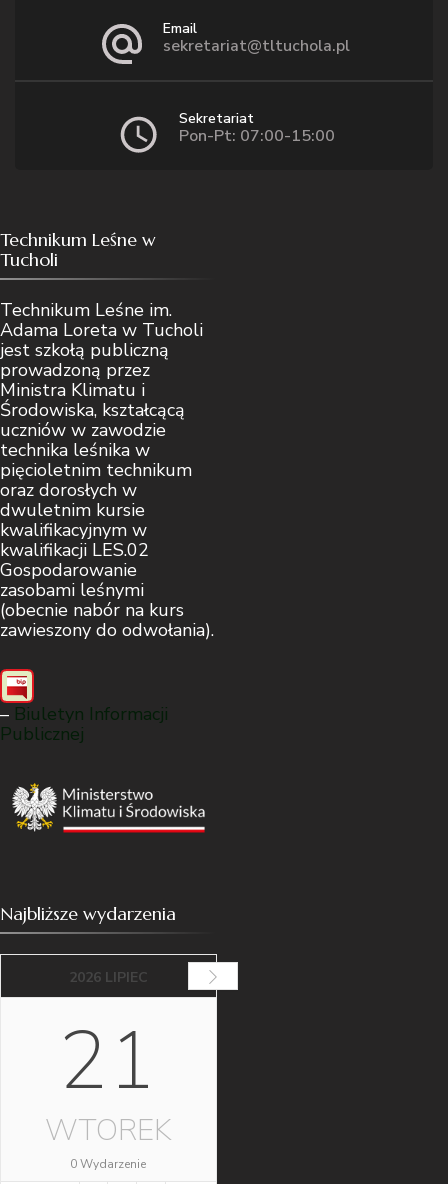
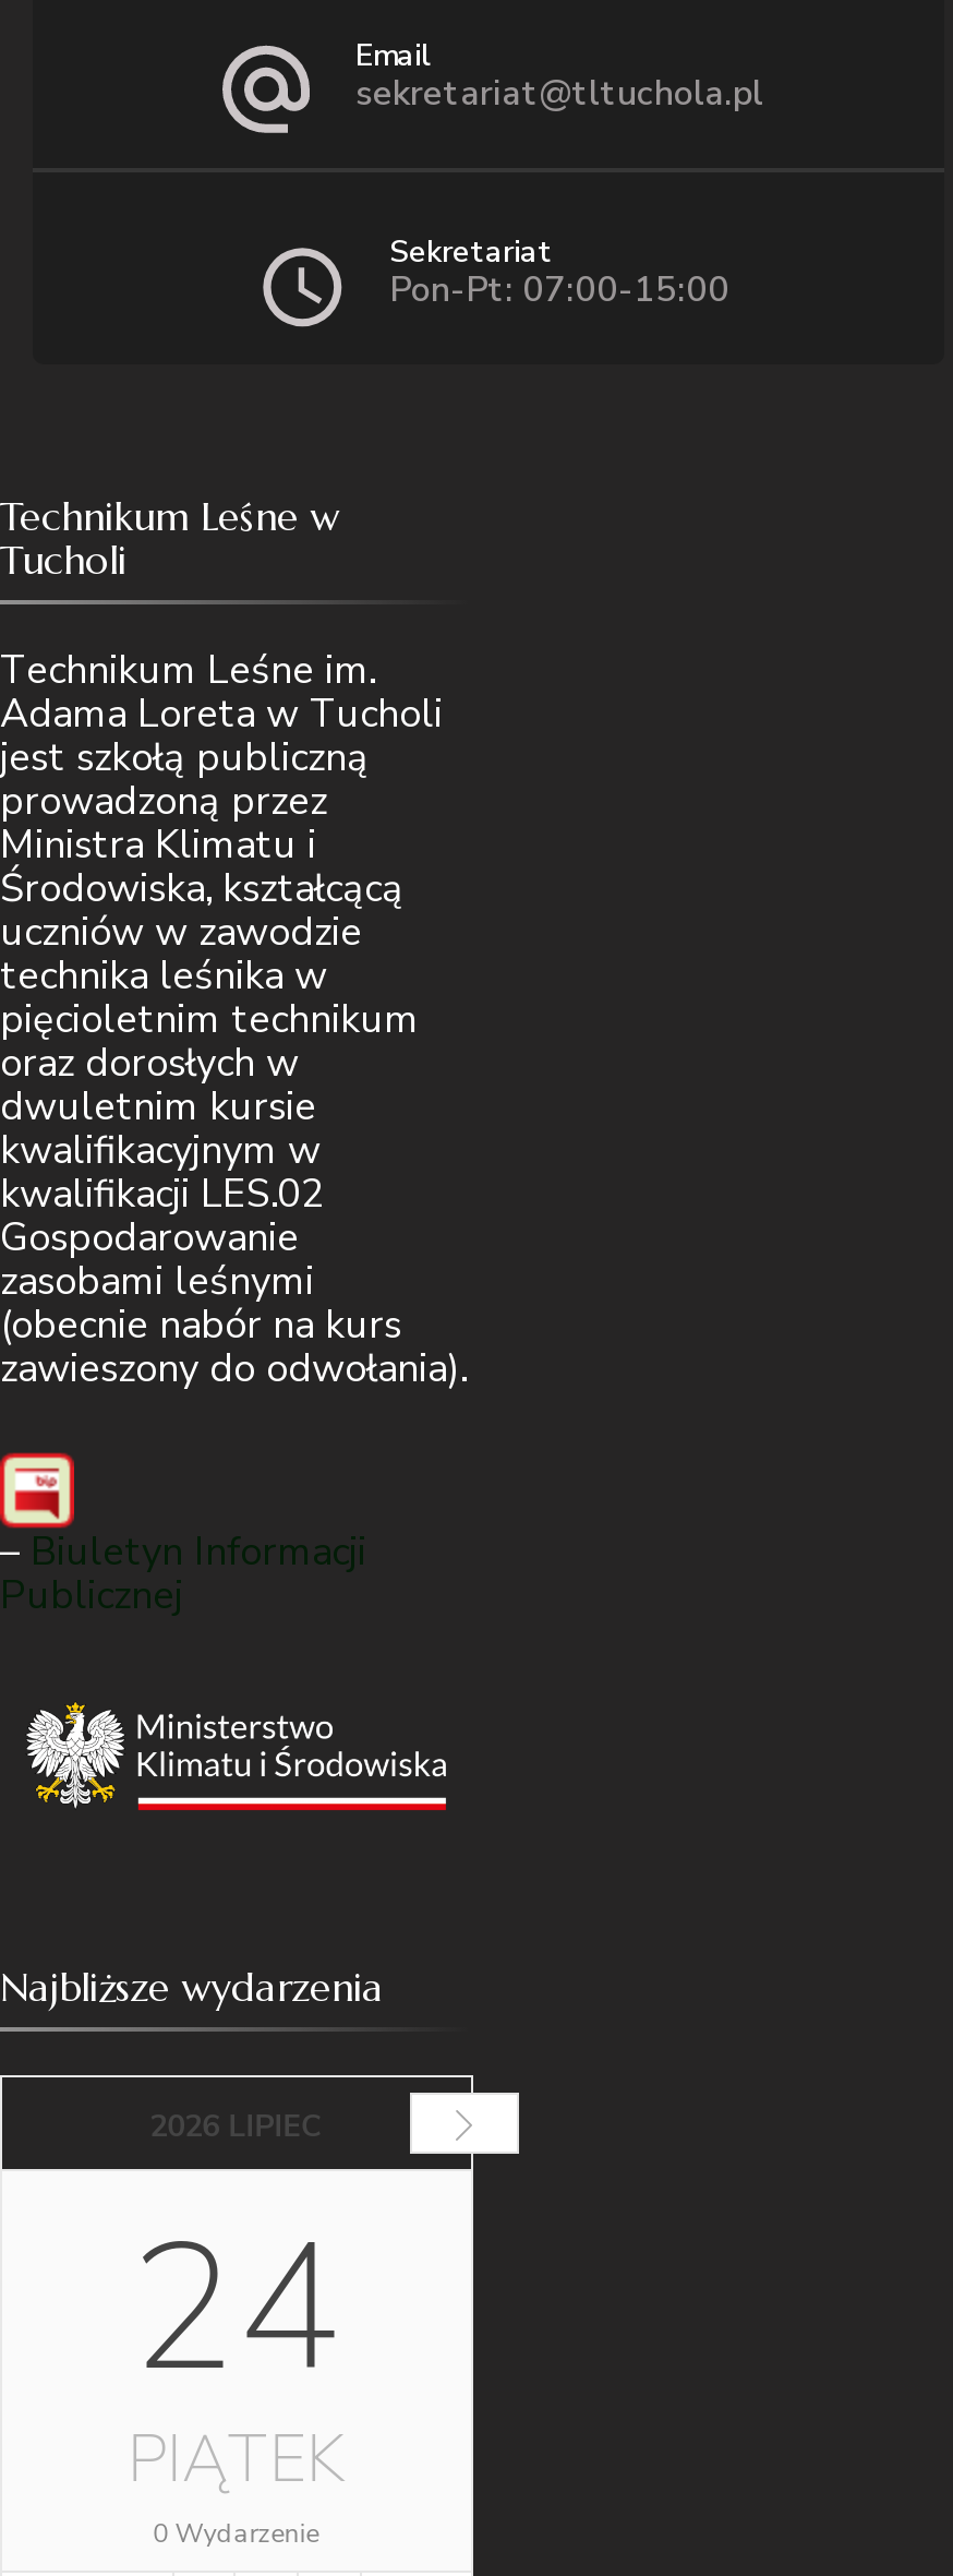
- 21
- WTOREK
+ 24
+ PIĄTEK
